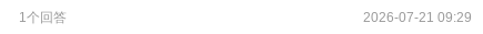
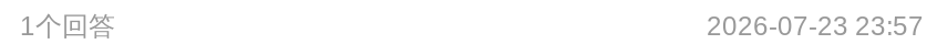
- 2026-07-21 09:29
+ 2026-07-23 23:57
